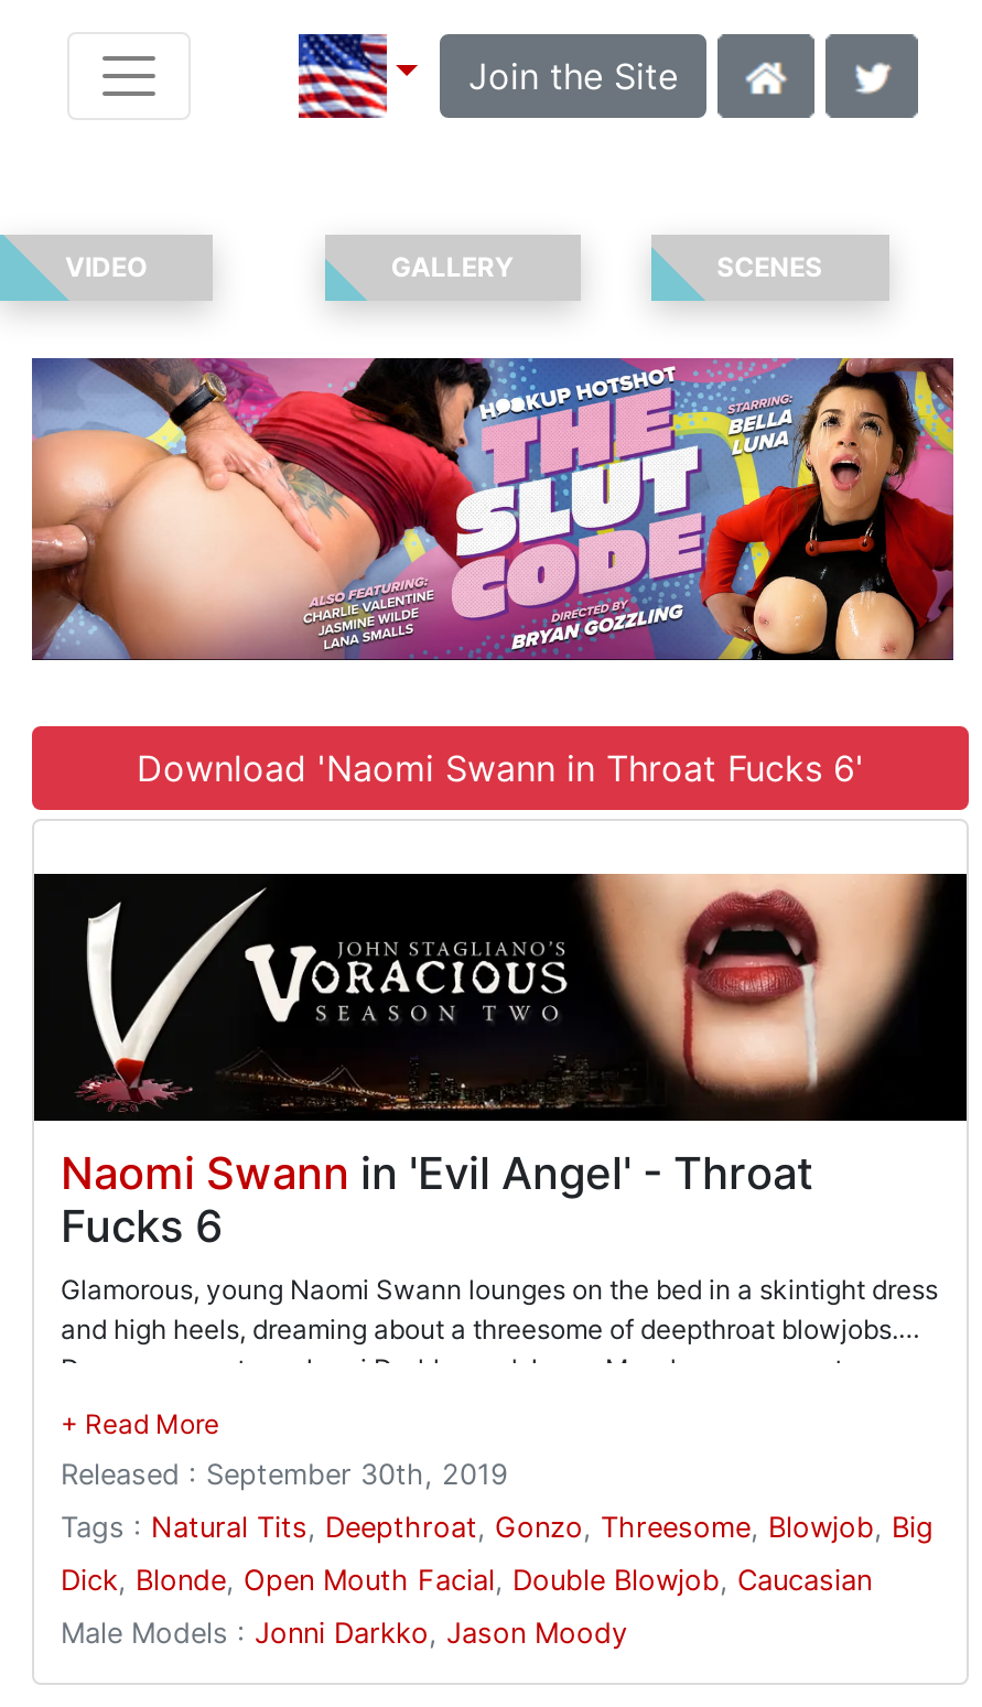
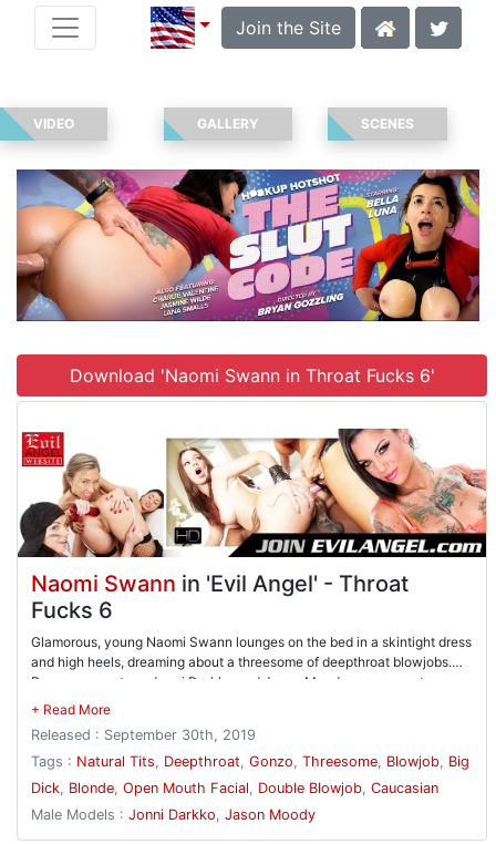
- [image]
+ [image]
